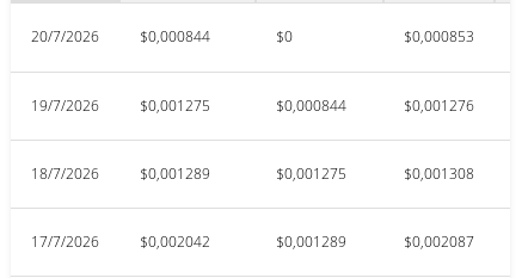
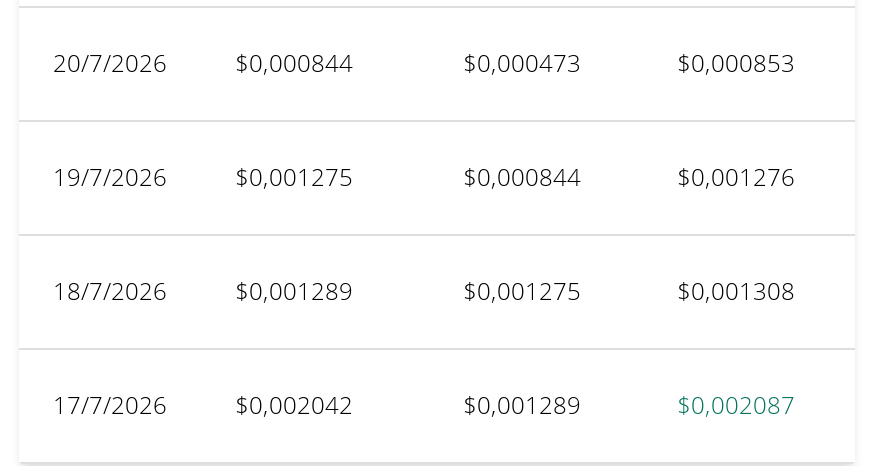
- $0
+ $0,000473
